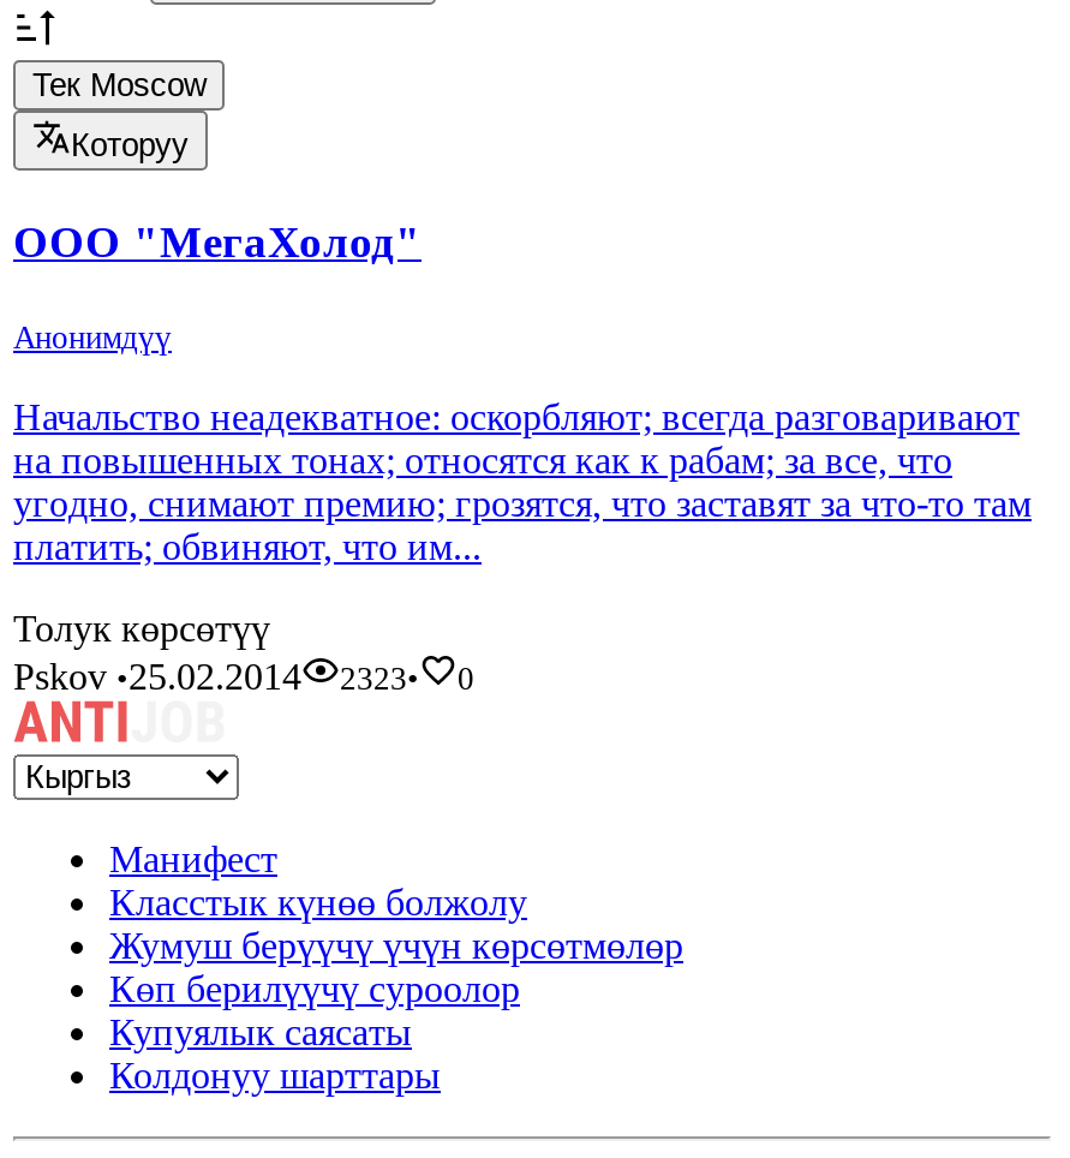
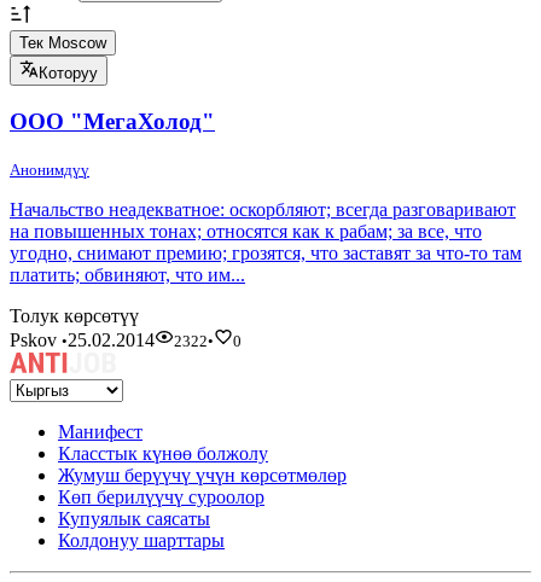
- Pskov •25.02.2014 2323• 0
+ Pskov •25.02.2014 2322• 0
